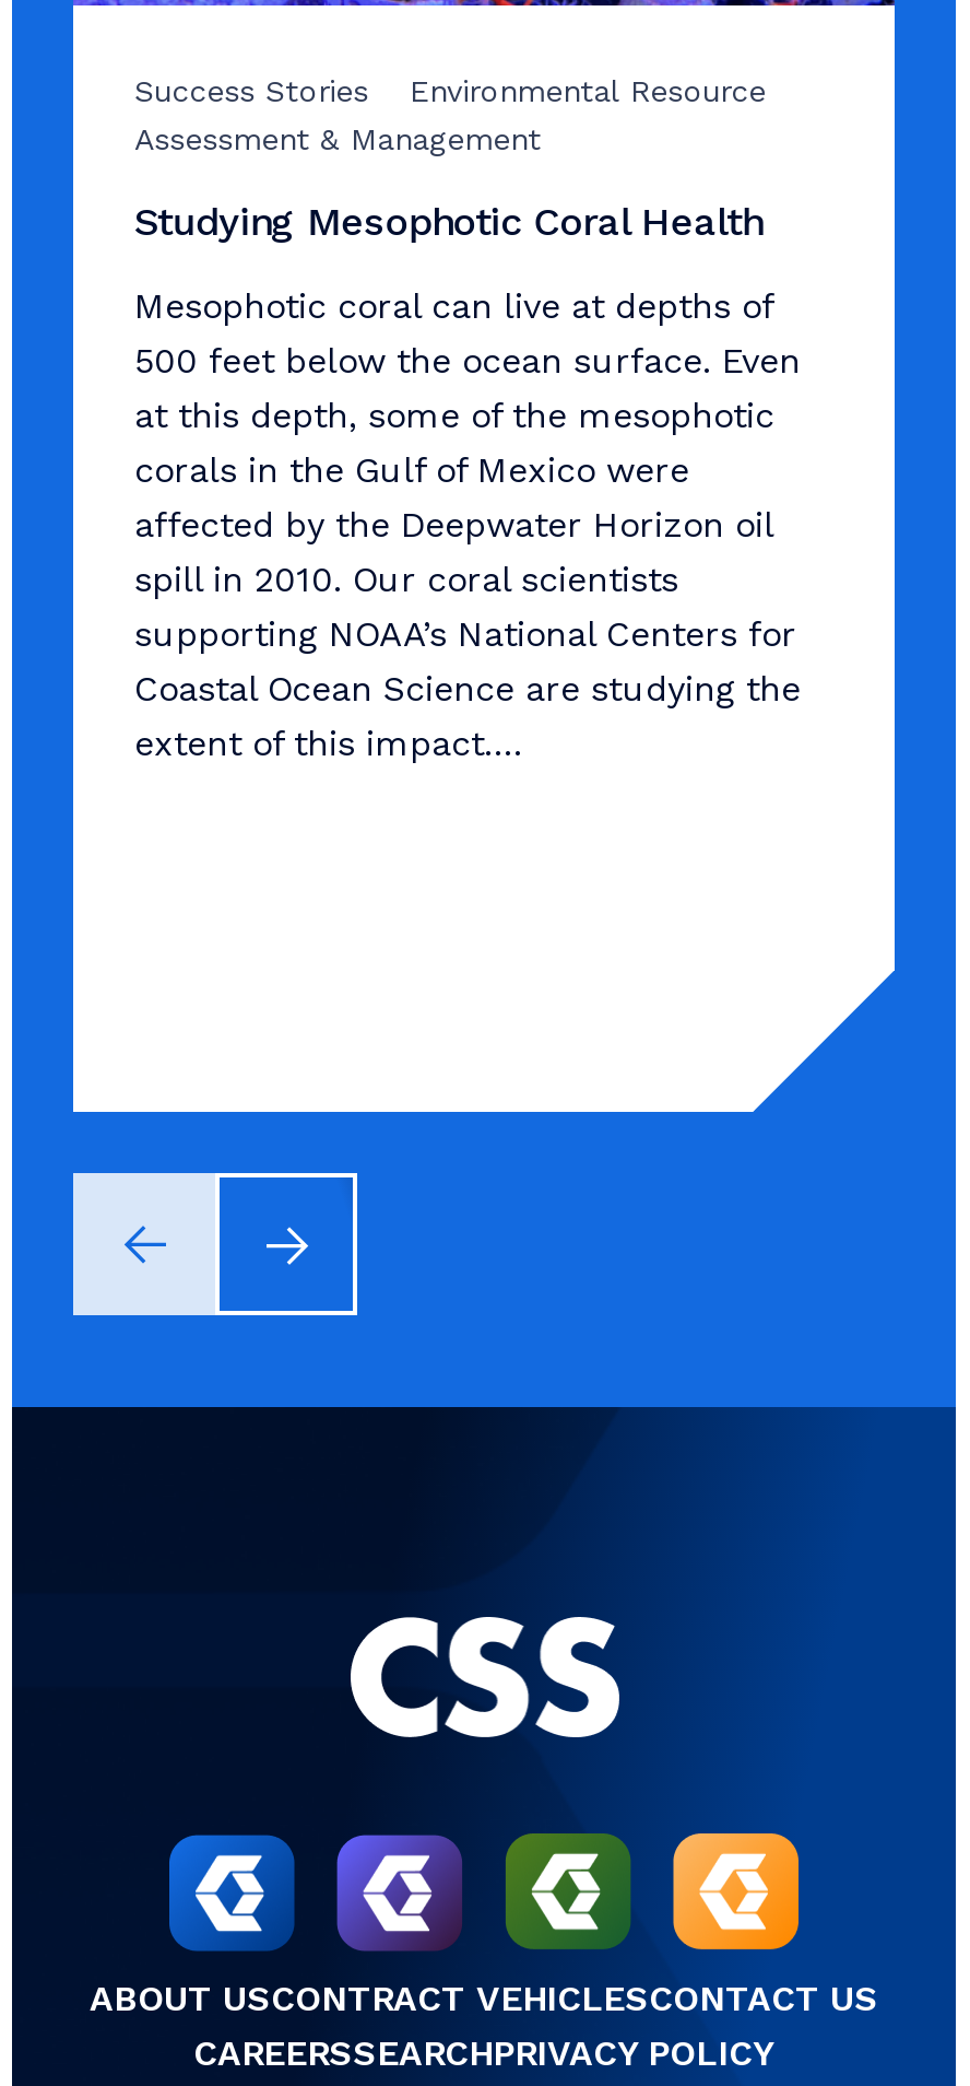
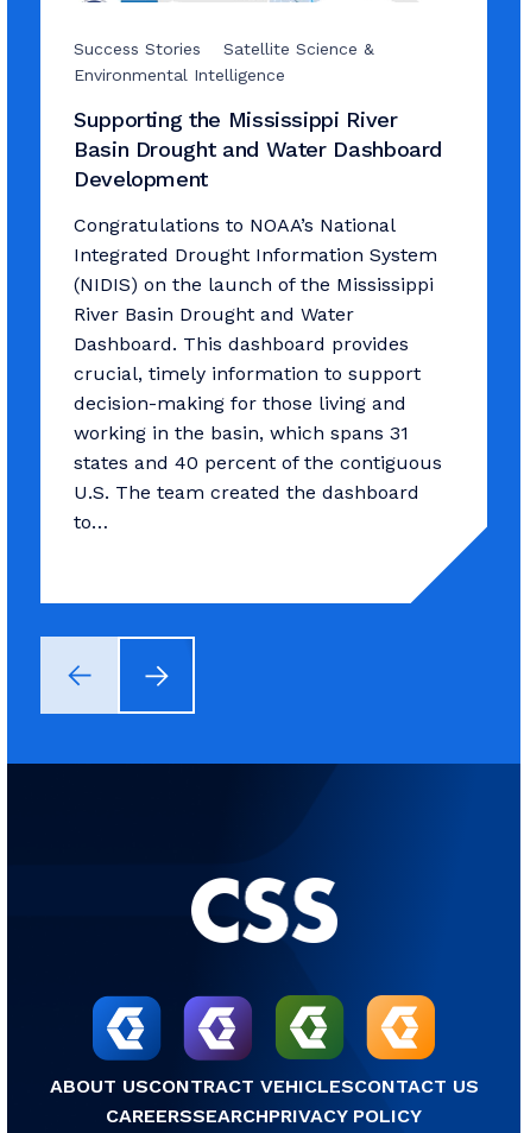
- Environmental Resource
- Assessment & Management
+ Satellite Science &
+ Environmental Intelligence

- Studying Mesophotic Coral Health
+ Supporting the Mississippi River
+ Basin Drought and Water Dashboard
+ Development

- Mesophotic coral can live at depths of
- 500 feet below the ocean surface. Even
- at this depth, some of the mesophotic
- corals in the Gulf of Mexico were
- affected by the Deepwater Horizon oil
- spill in 2010. Our coral scientists
- supporting NOAA’s National Centers for
- Coastal Ocean Science are studying the
- extent of this impact.…
+ Congratulations to NOAA’s National
+ Integrated Drought Information System
+ (NIDIS) on the launch of the Mississippi
+ River Basin Drought and Water
+ Dashboard. This dashboard provides
+ crucial, timely information to support
+ decision-making for those living and
+ working in the basin, which spans 31
+ states and 40 percent of the contiguous
+ U.S. The team created the dashboard
+ to…
